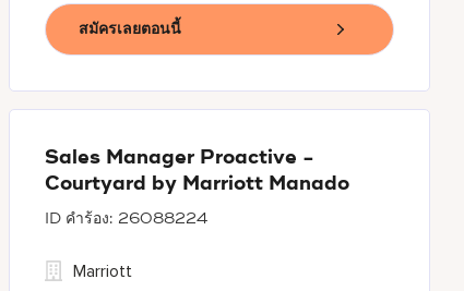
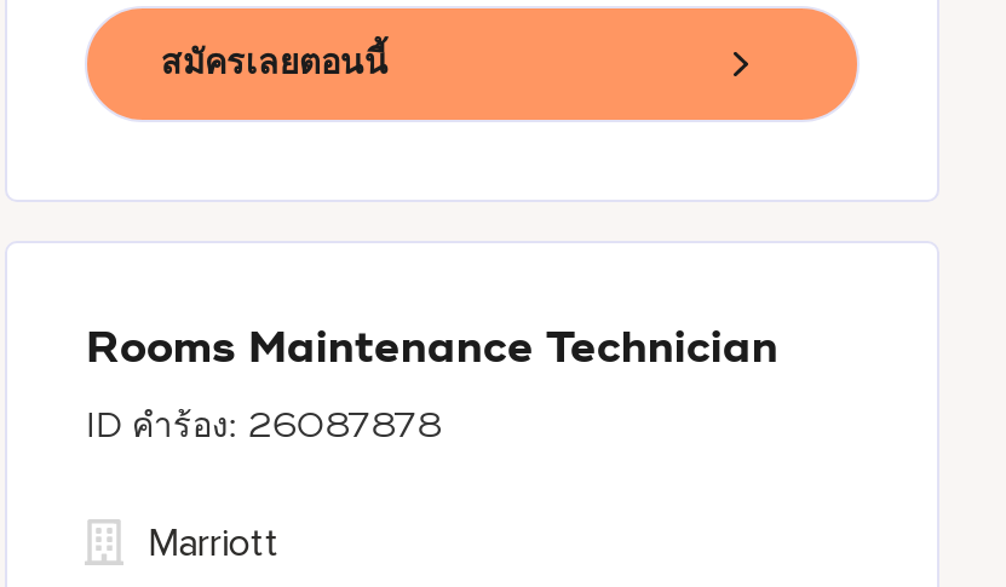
- Sales Manager Proactive -
- Courtyard by Marriott Manado
+ Rooms Maintenance Technician

- 26088224
+ 26087878
